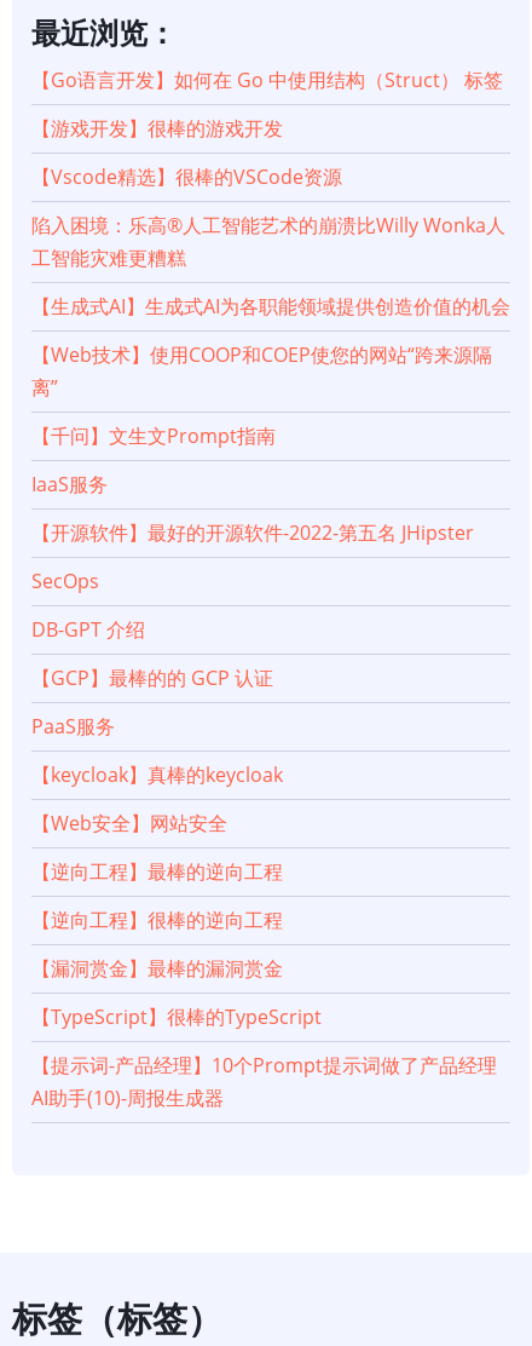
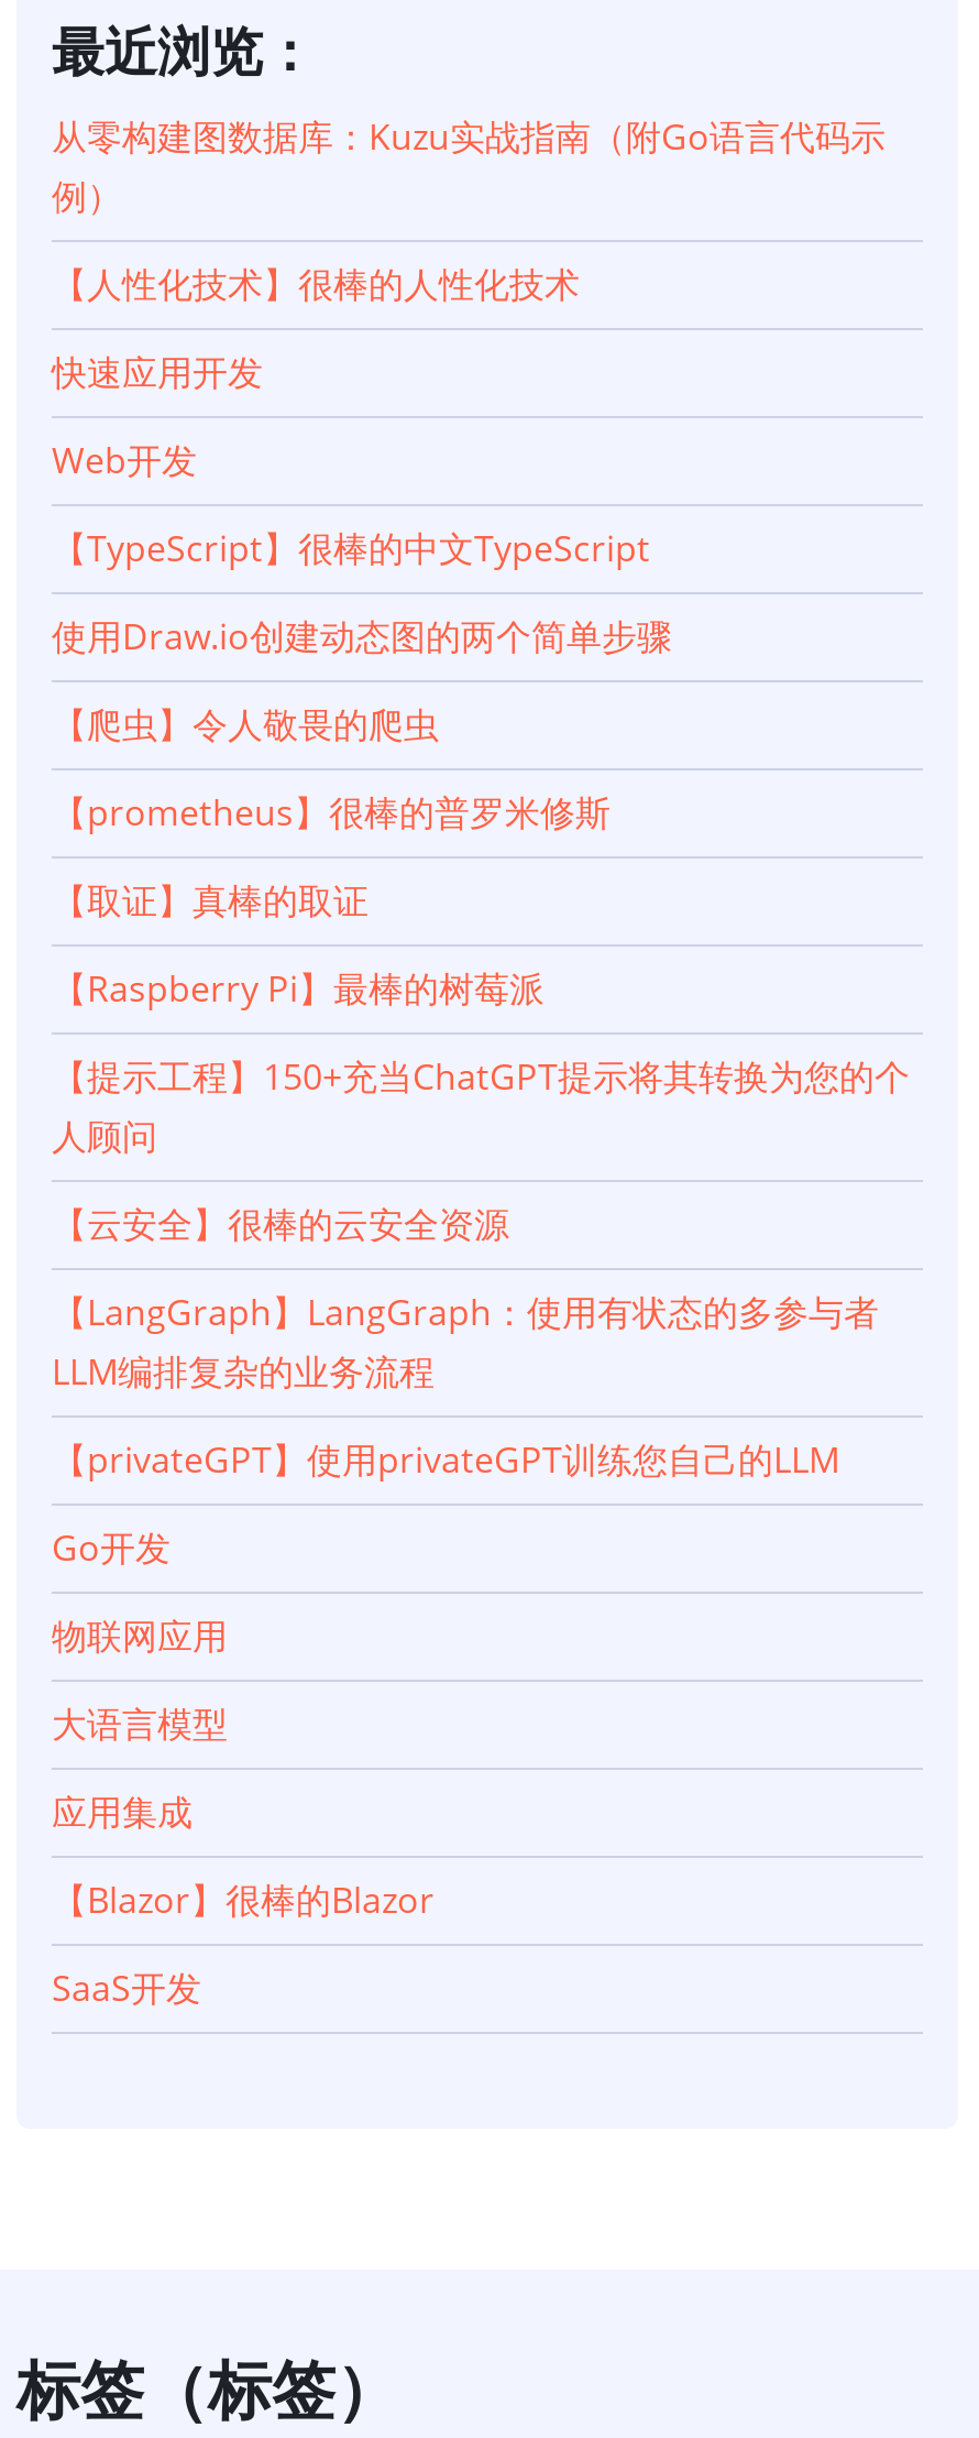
- 【Go语言开发】如何在 Go 中使用结构（Struct） 标签
+ 从零构建图数据库：Kuzu实战指南（附Go语言代码示
+ 例）

- 【游戏开发】很棒的游戏开发
+ 【人性化技术】很棒的人性化技术

- 【Vscode精选】很棒的VSCode资源
+ 快速应用开发

- 陷入困境：乐高®人工智能艺术的崩溃比Willy Wonka人
- 工智能灾难更糟糕
+ Web开发

- 【生成式AI】生成式AI为各职能领域提供创造价值的机会
+ 【TypeScript】很棒的中文TypeScript

- 【Web技术】使用COOP和COEP使您的网站“跨来源隔
- 离”
+ 使用Draw.io创建动态图的两个简单步骤

- 【千问】文生文Prompt指南
+ 【爬虫】令人敬畏的爬虫

- IaaS服务
+ 【prometheus】很棒的普罗米修斯

- 【开源软件】最好的开源软件-2022-第五名 JHipster
+ 【取证】真棒的取证

- SecOps
+ 【Raspberry Pi】最棒的树莓派

- DB-GPT 介绍
+ 【提示工程】150+充当ChatGPT提示将其转换为您的个
+ 人顾问

- 【GCP】最棒的的 GCP 认证
+ 【云安全】很棒的云安全资源

- PaaS服务
+ 【LangGraph】LangGraph：使用有状态的多参与者
+ LLM编排复杂的业务流程

- 【keycloak】真棒的keycloak
+ 【privateGPT】使用privateGPT训练您自己的LLM

- 【Web安全】网站安全
+ Go开发

- 【逆向工程】最棒的逆向工程
+ 物联网应用

- 【逆向工程】很棒的逆向工程
+ 大语言模型

- 【漏洞赏金】最棒的漏洞赏金
+ 应用集成

- 【TypeScript】很棒的TypeScript
+ 【Blazor】很棒的Blazor

- 【提示词-产品经理】10个Prompt提示词做了产品经理
- AI助手(10)-周报生成器
+ SaaS开发
